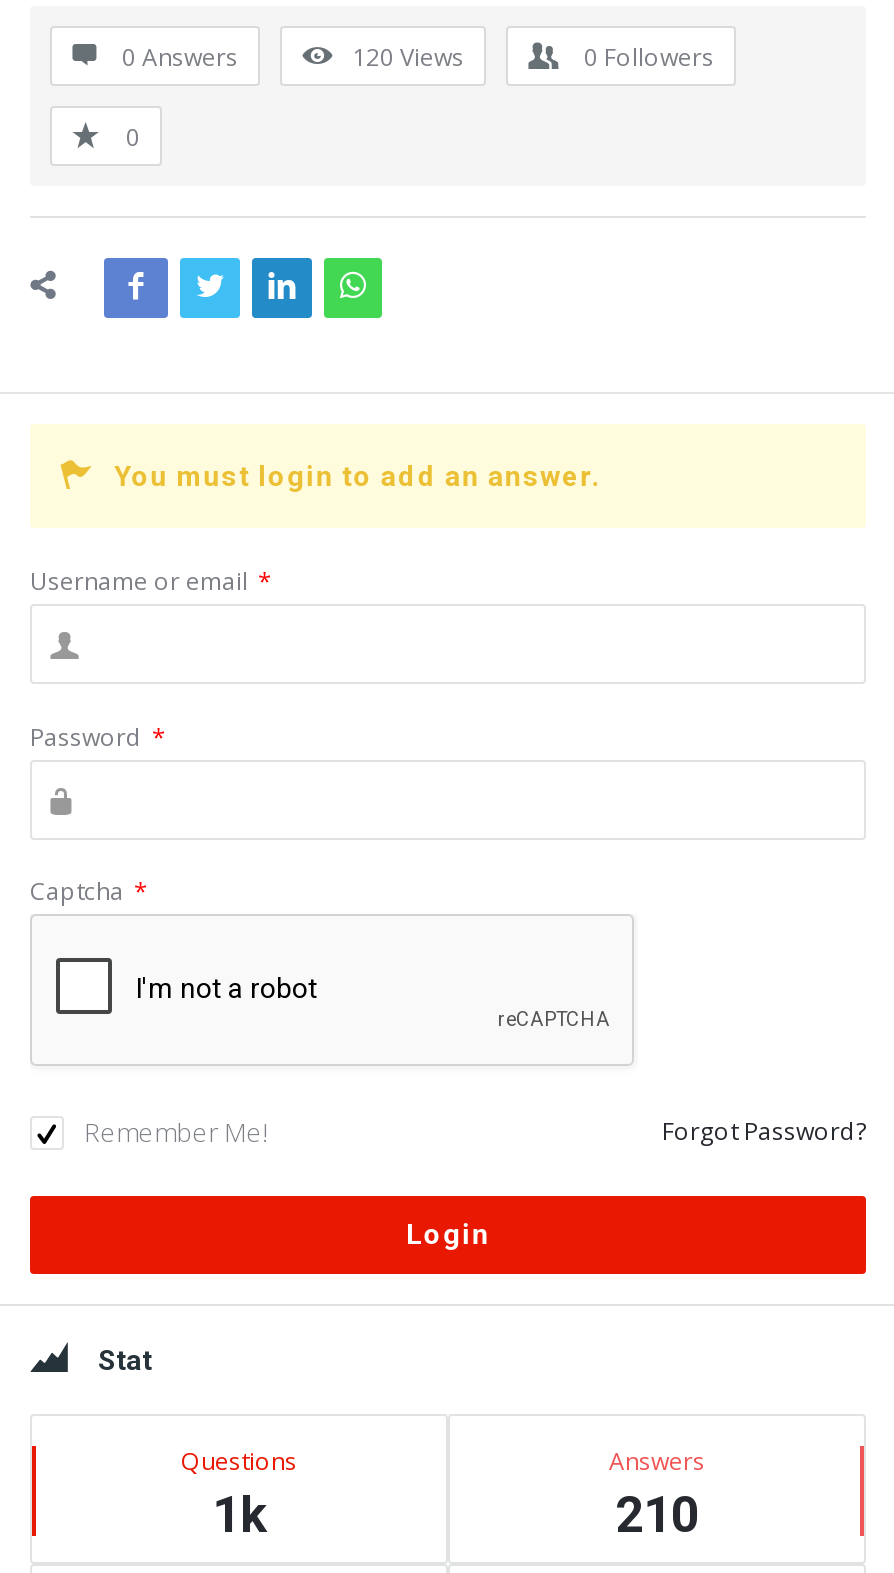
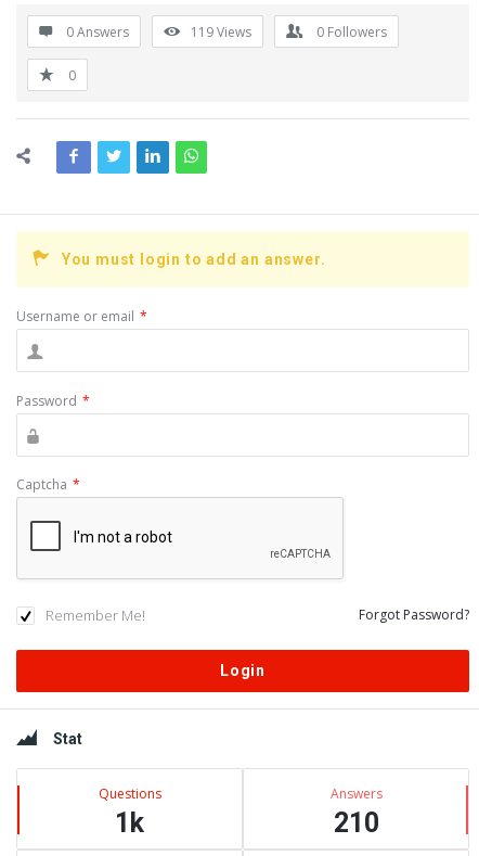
- 120 Views
+ 119 Views
